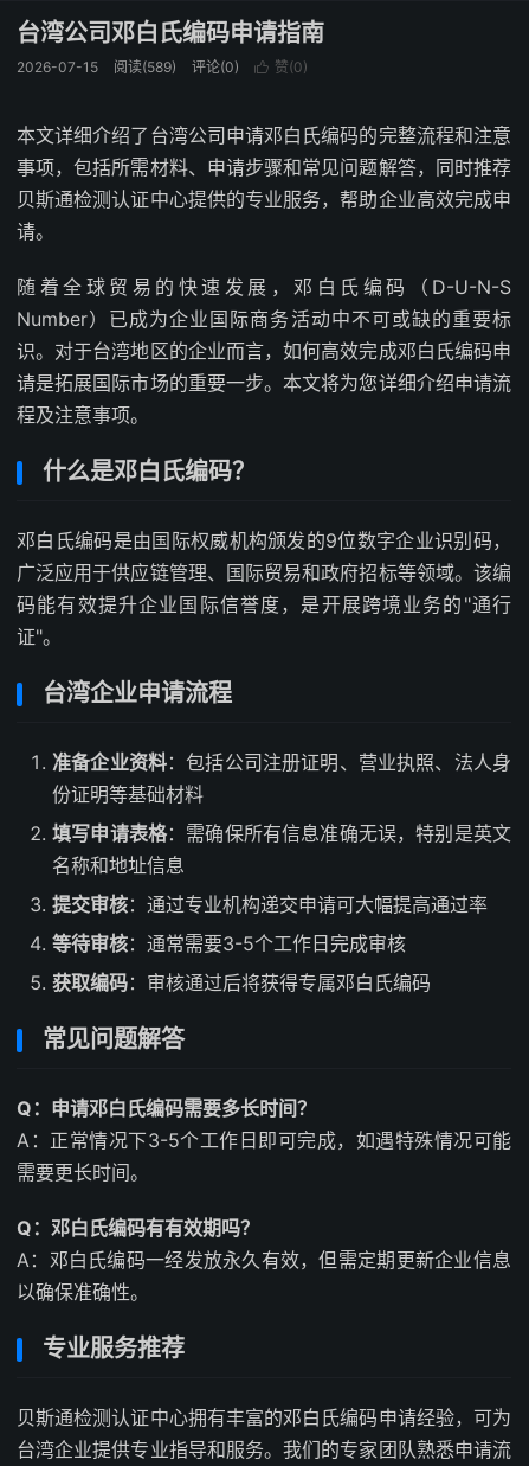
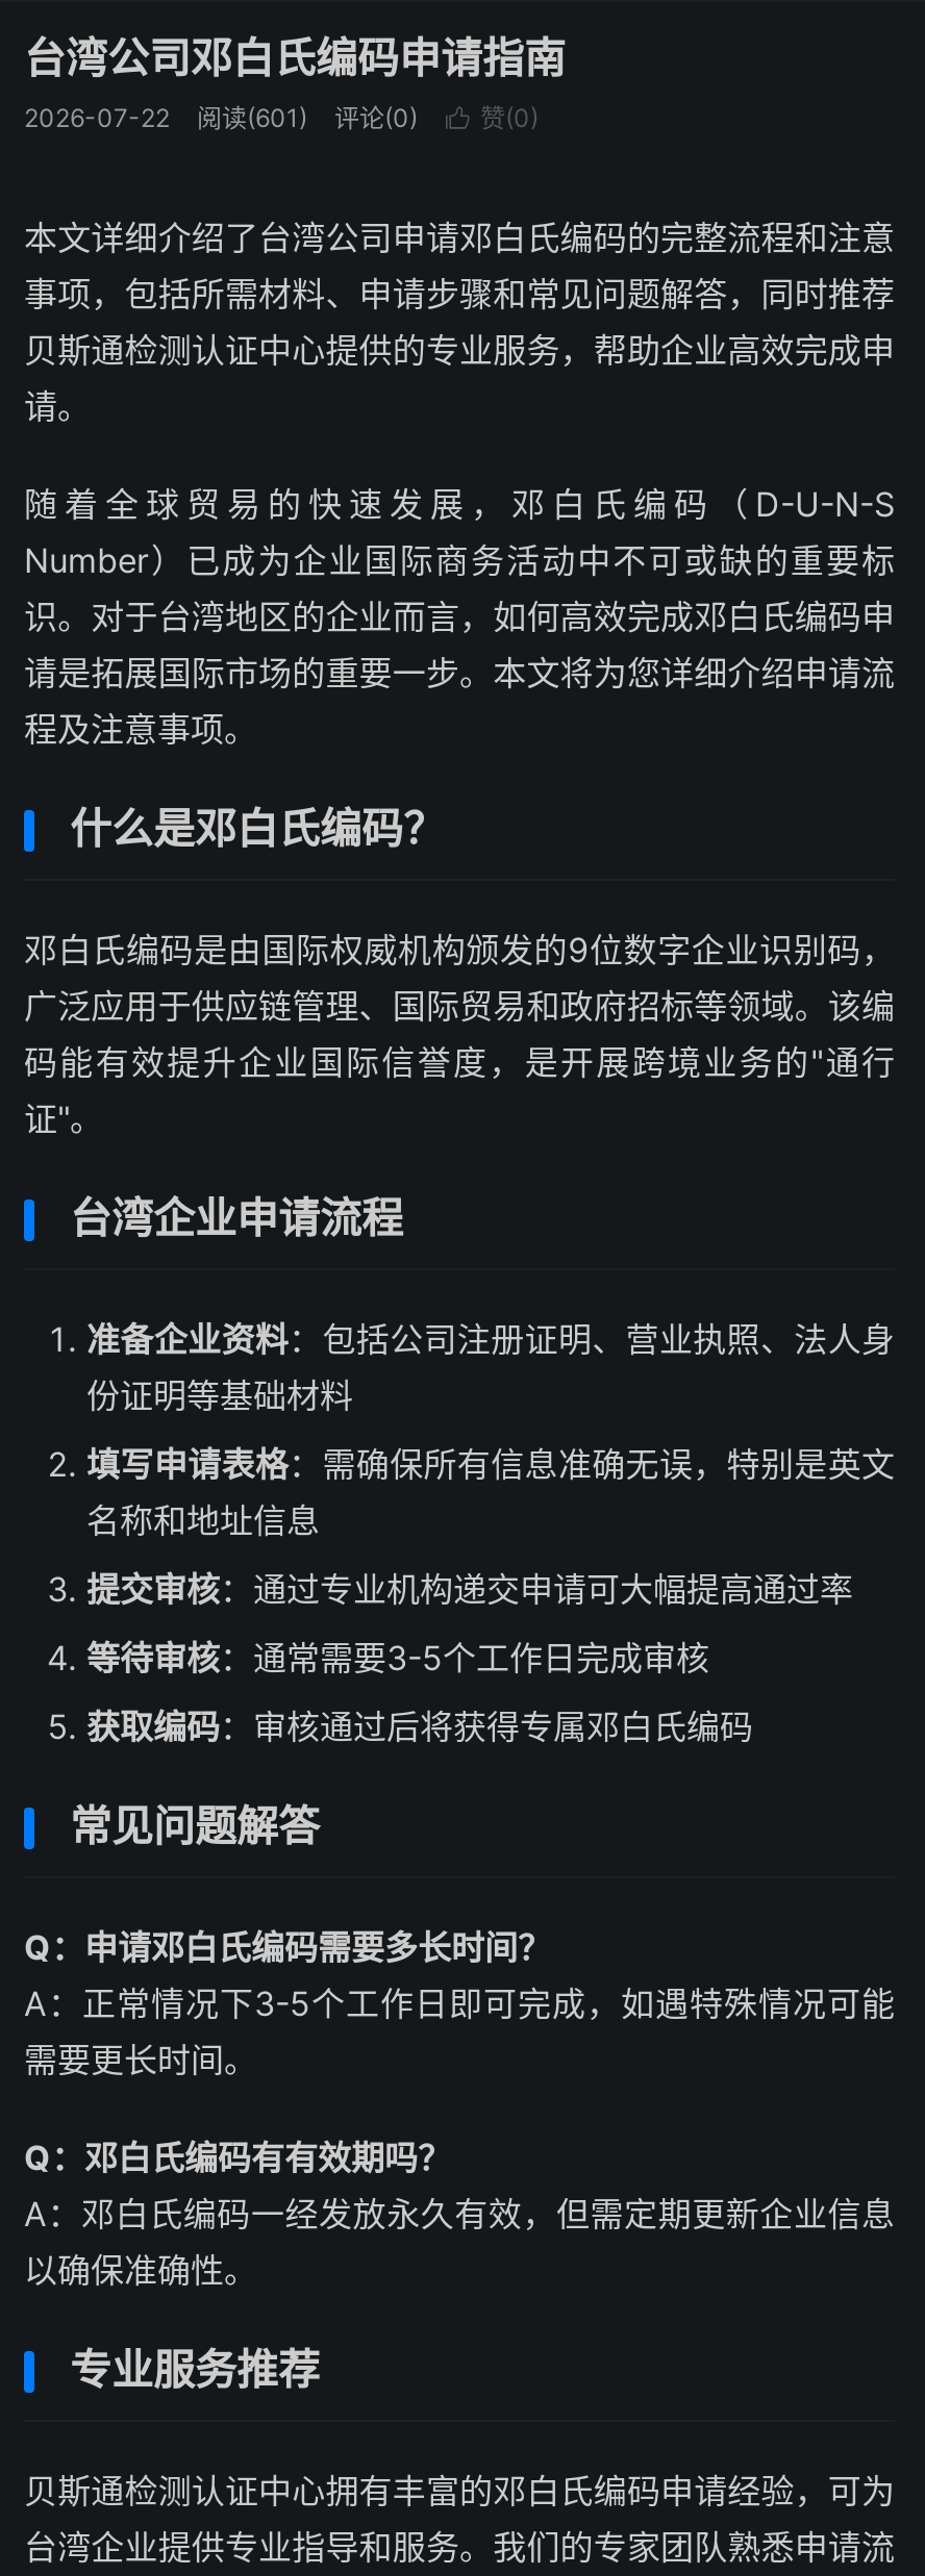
- 2026-07-15
+ 2026-07-22

- 阅读(589)
+ 阅读(601)
